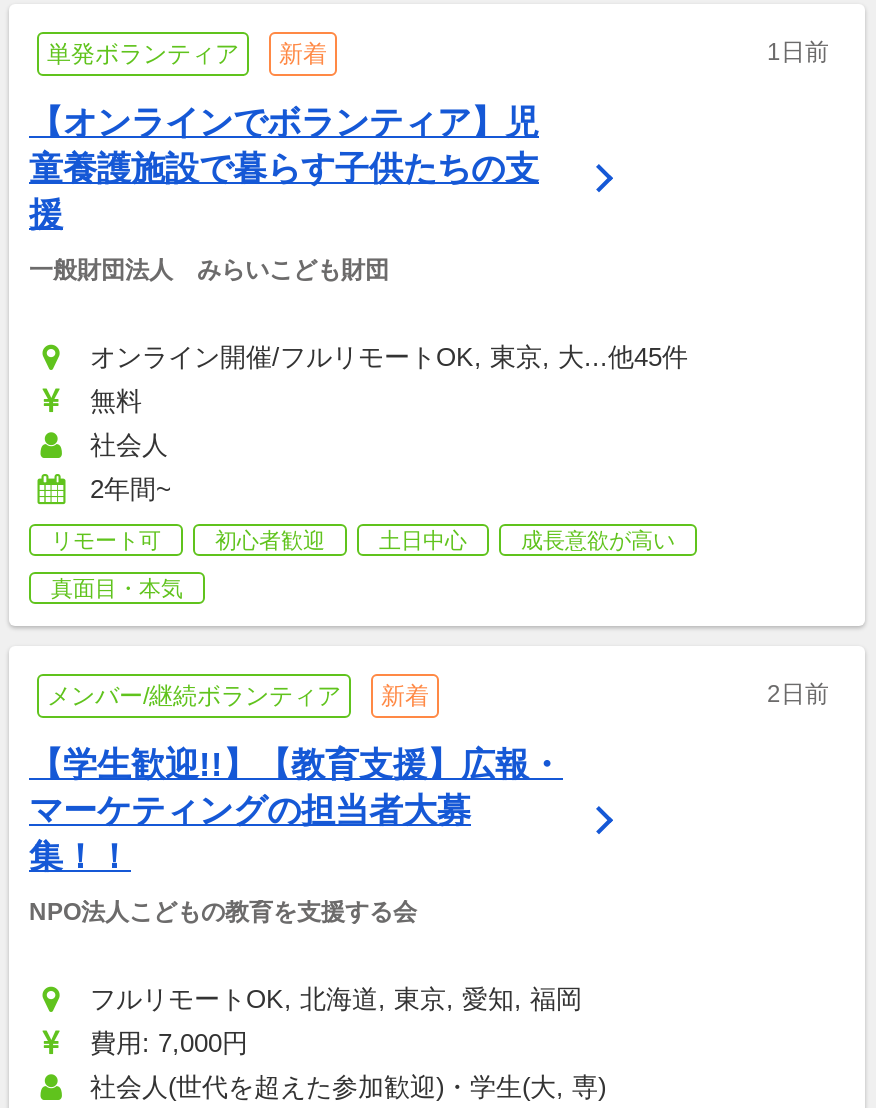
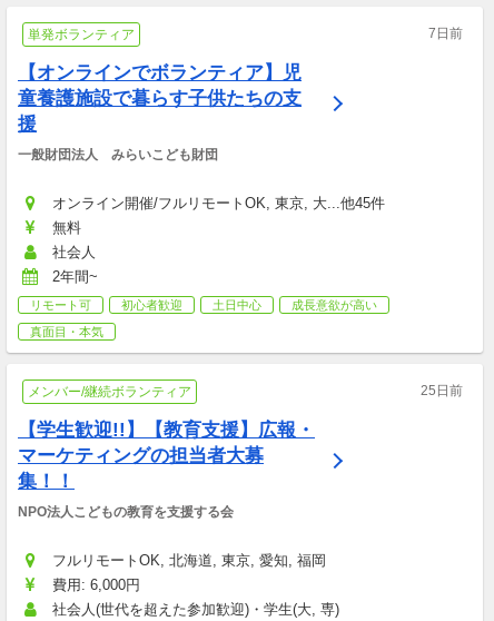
- 新着
- 1日前
+ 7日前

- 新着
- 2日前
+ 25日前

- 費用: 7,000円
+ 費用: 6,000円
